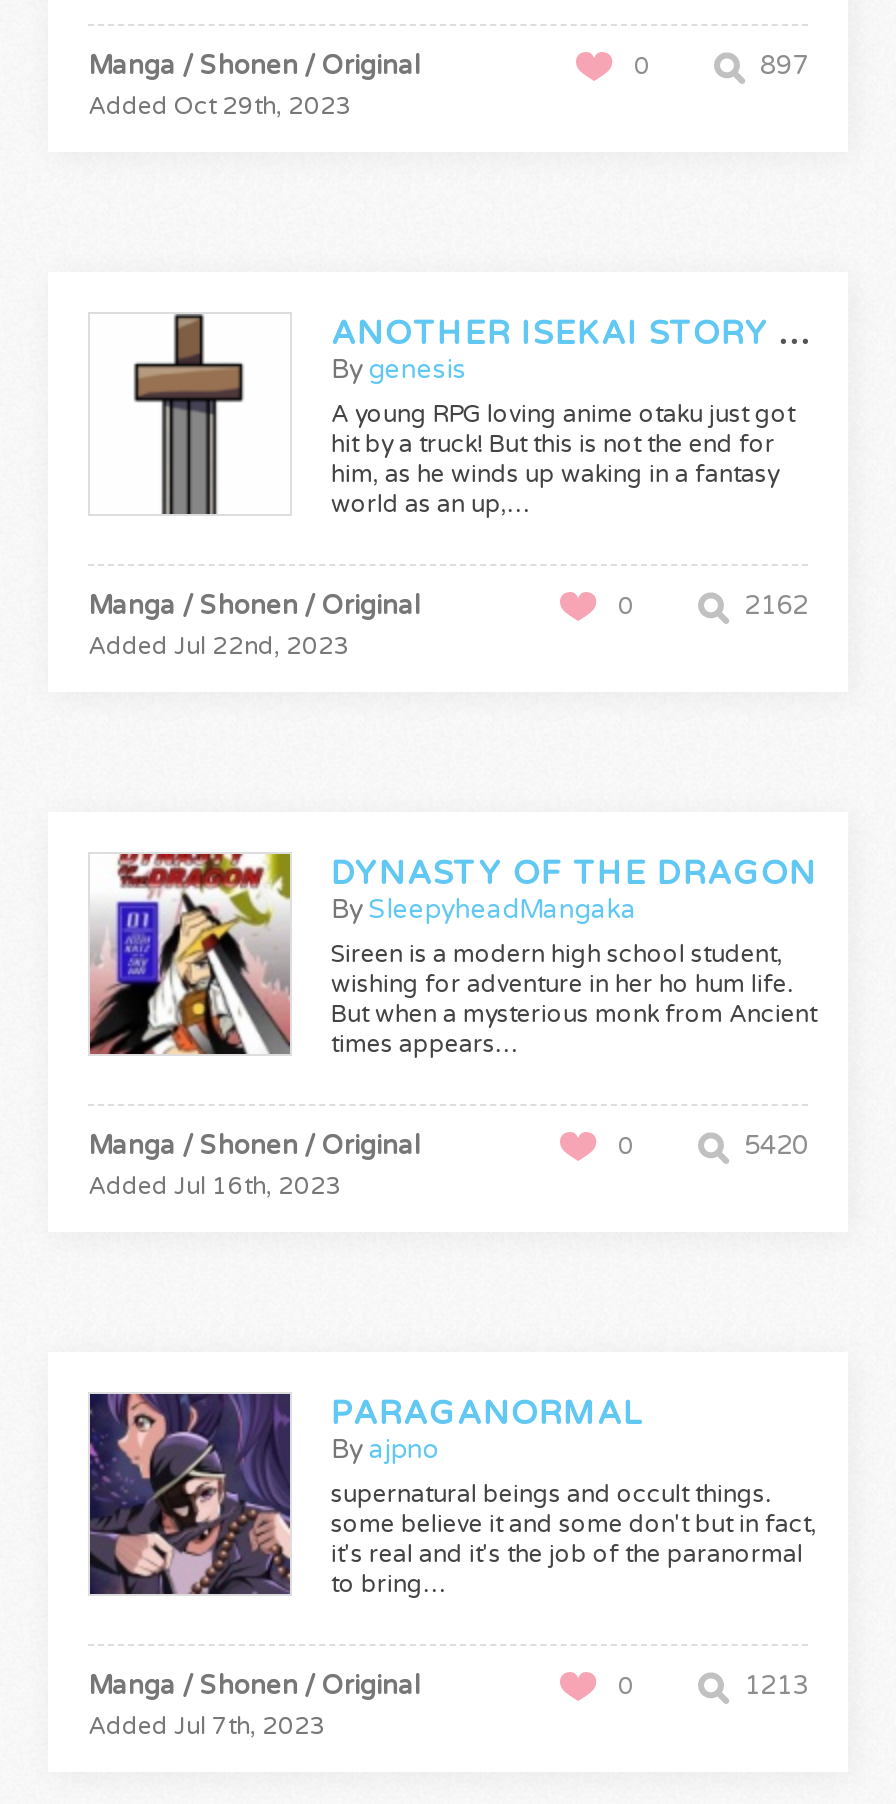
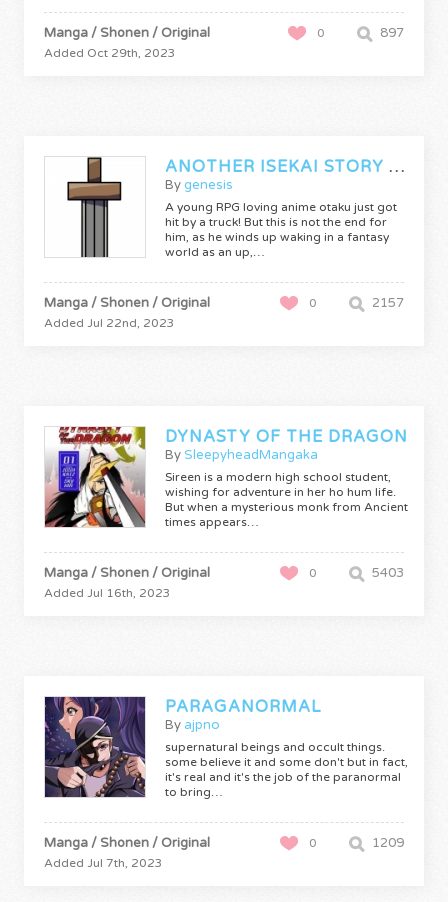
- 2162
+ 2157

- 5420
+ 5403

- 1213
+ 1209
